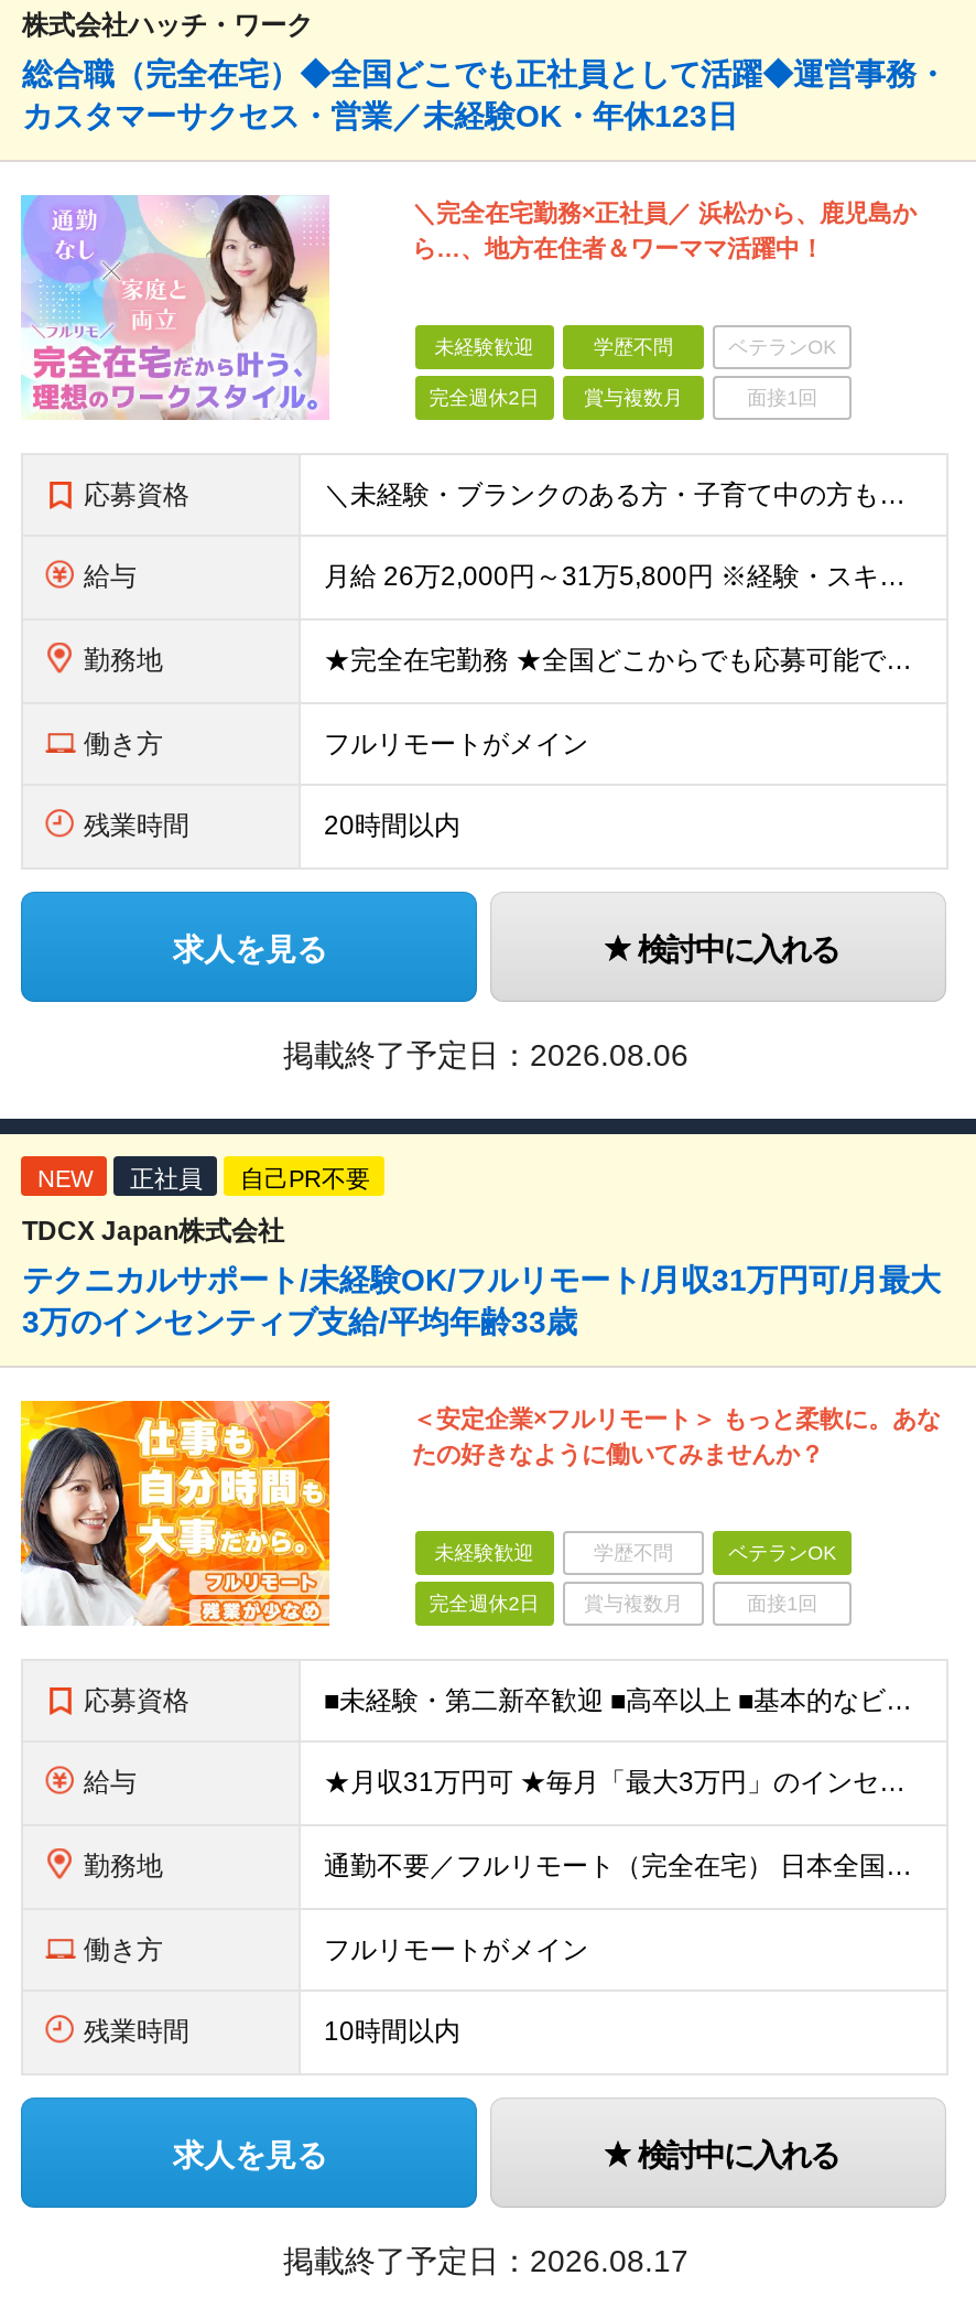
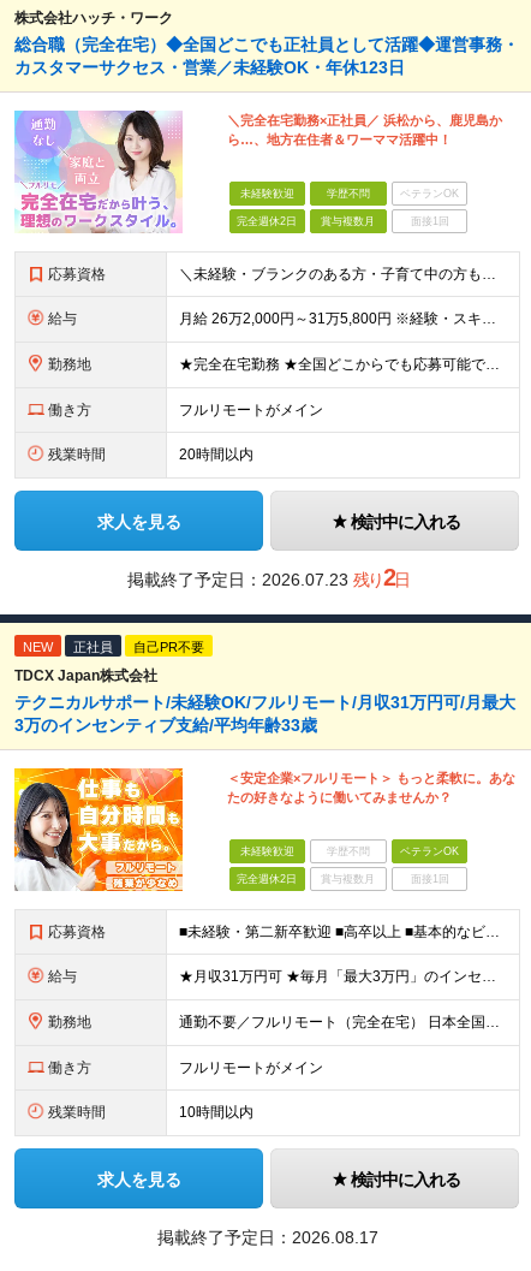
- 掲載終了予定日：2026.08.06
+ 掲載終了予定日：2026.07.23 残り2日
